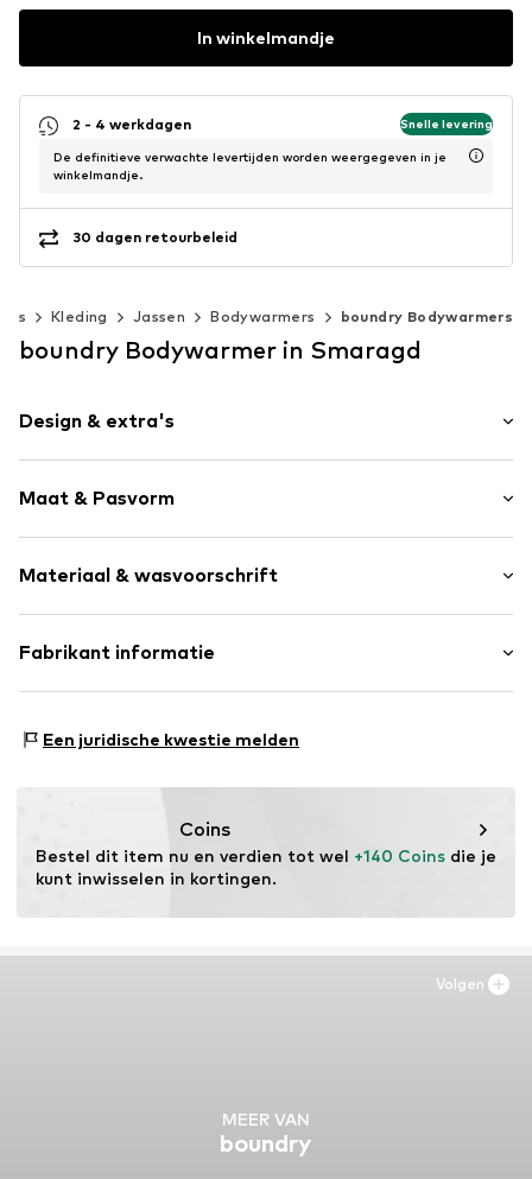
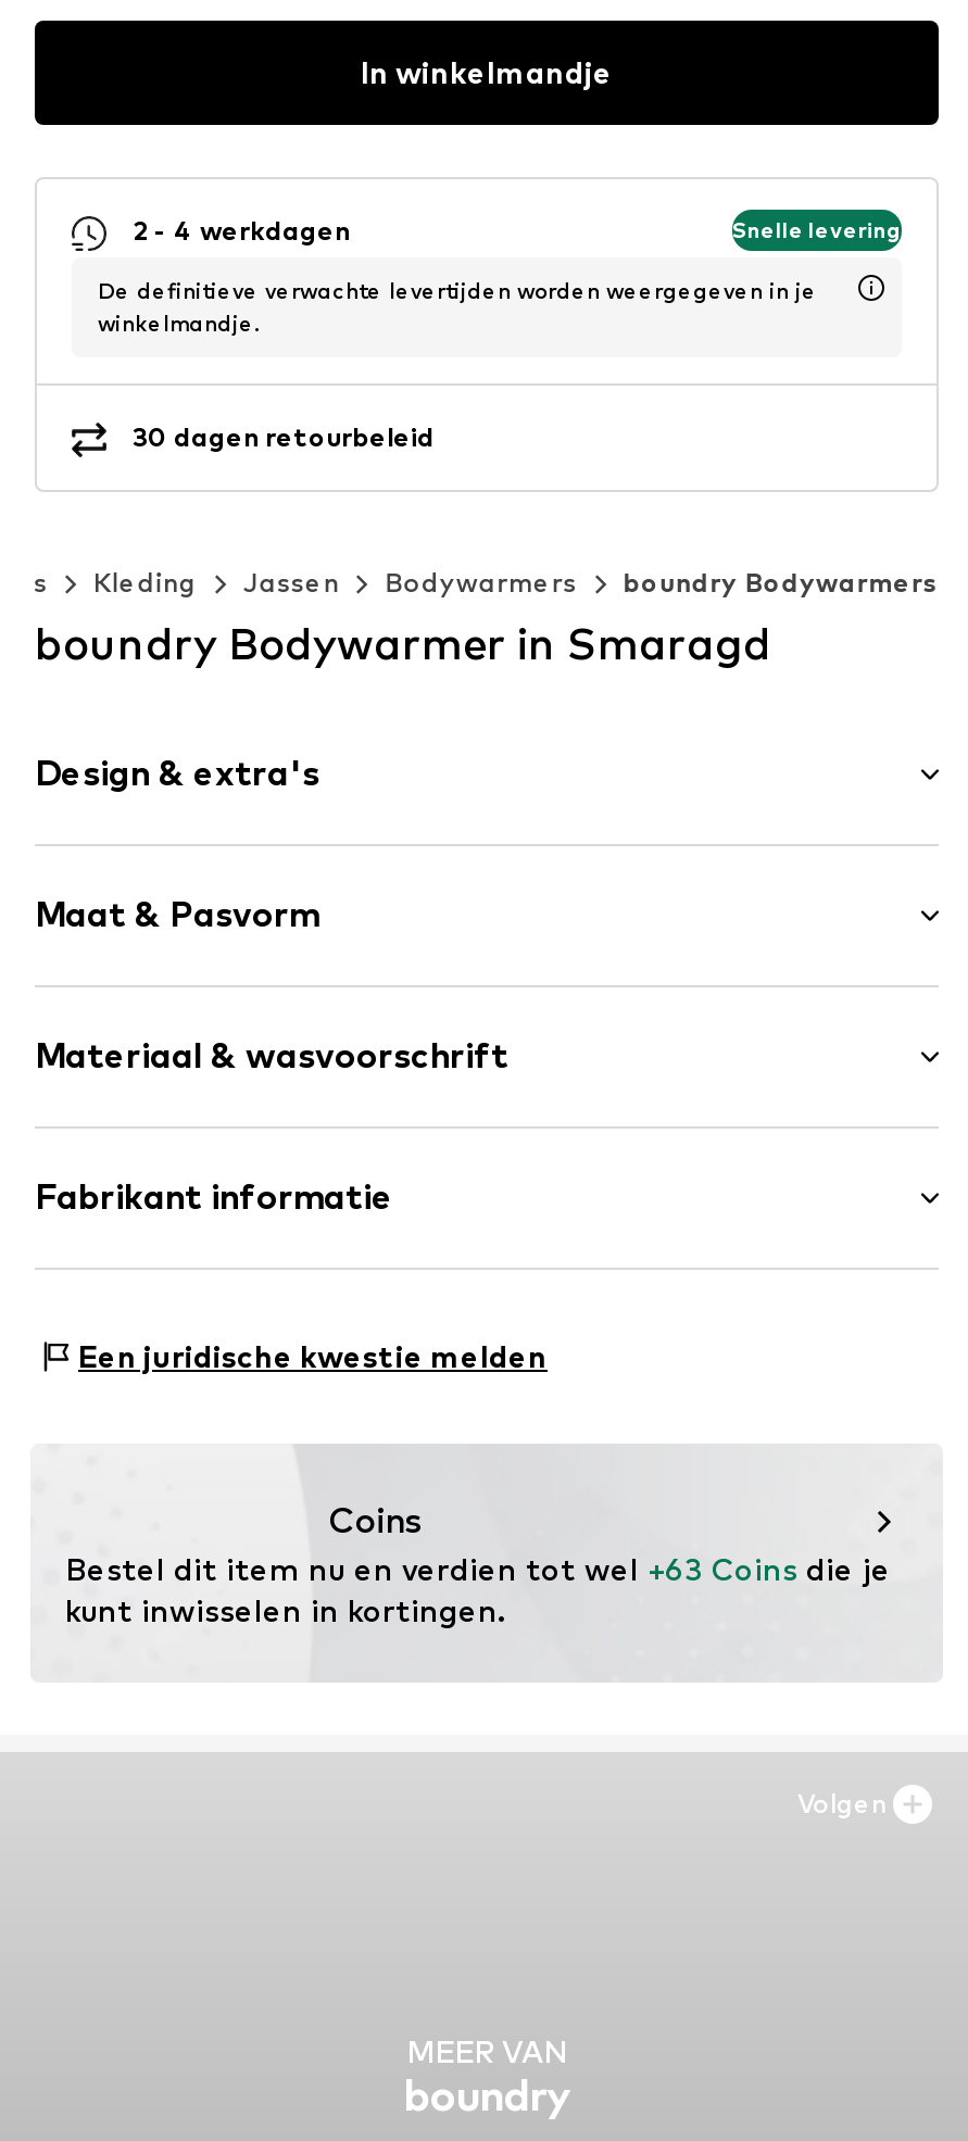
- Bestel dit item nu en verdien tot wel +140 Coins die je
+ Bestel dit item nu en verdien tot wel +63 Coins die je
